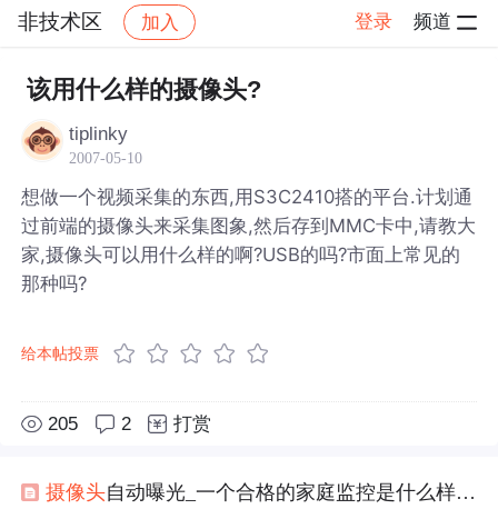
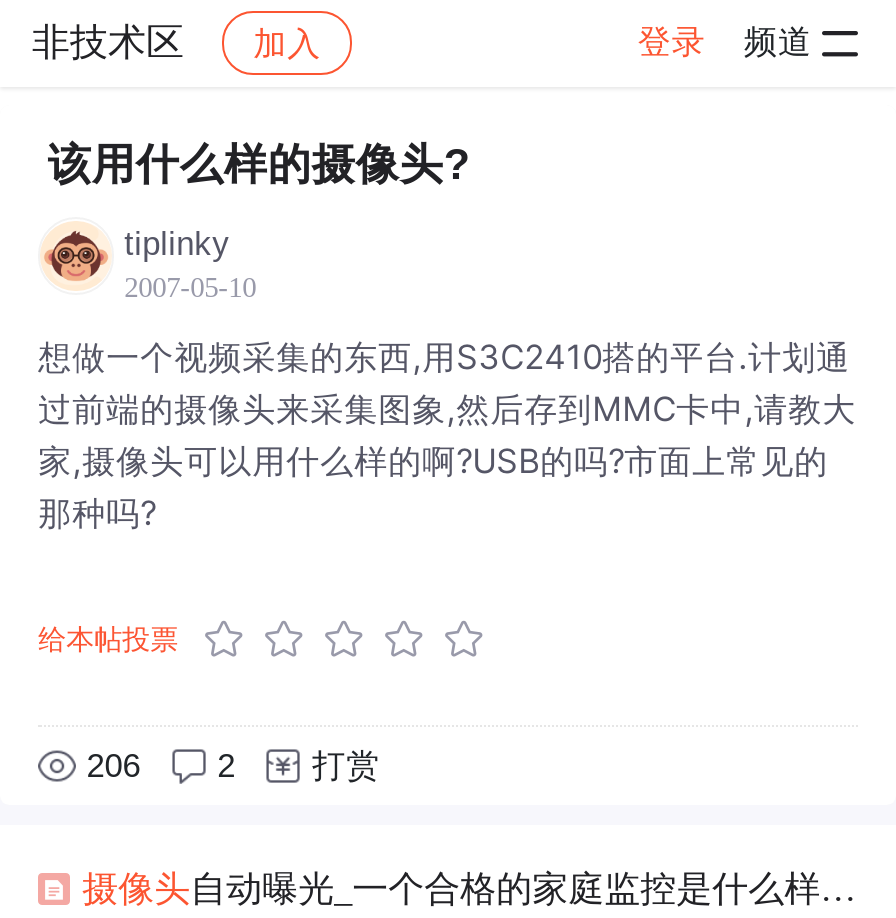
- 205
+ 206
